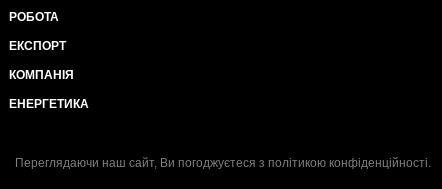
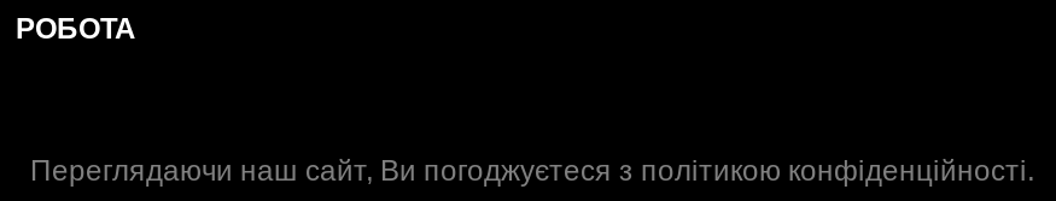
- ЕКСПОРТ
- КОМПАНІЯ
- ЕНЕРГЕТИКА
